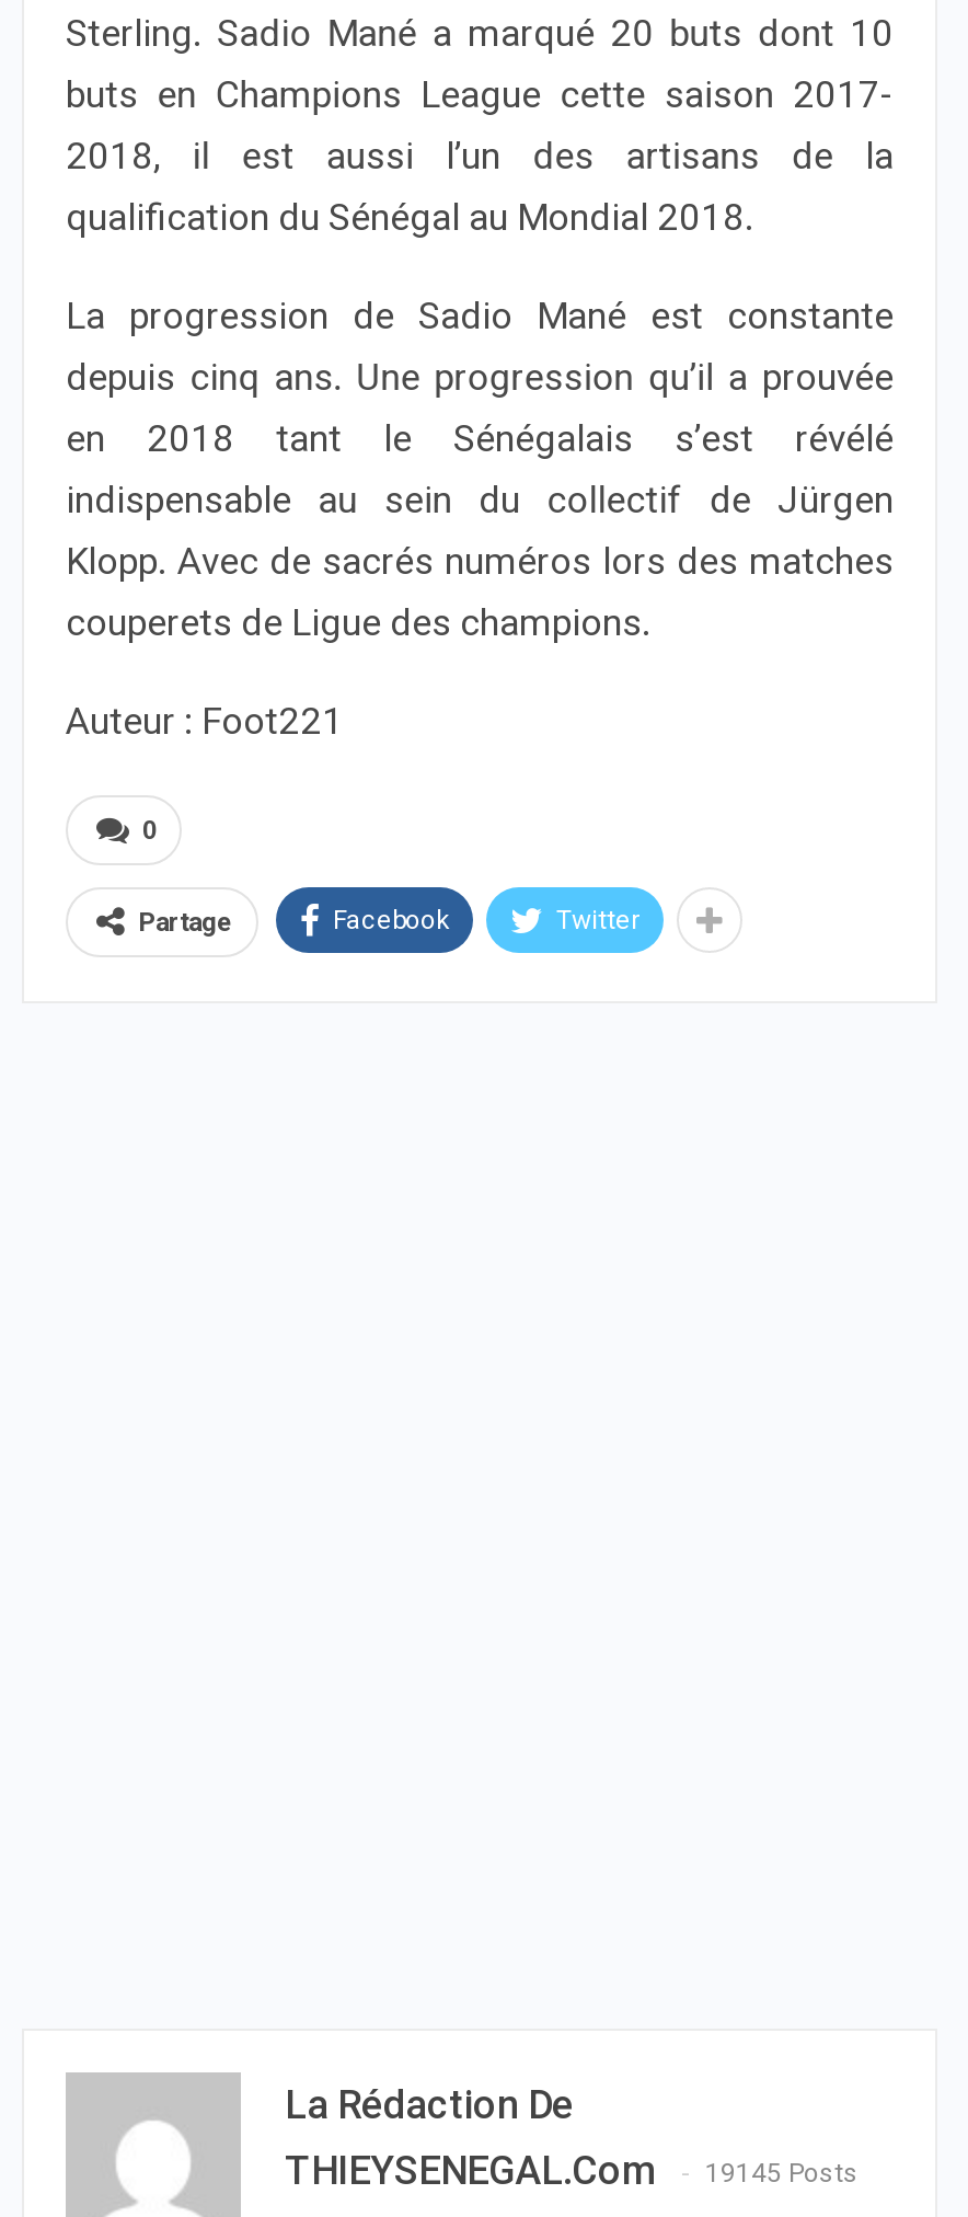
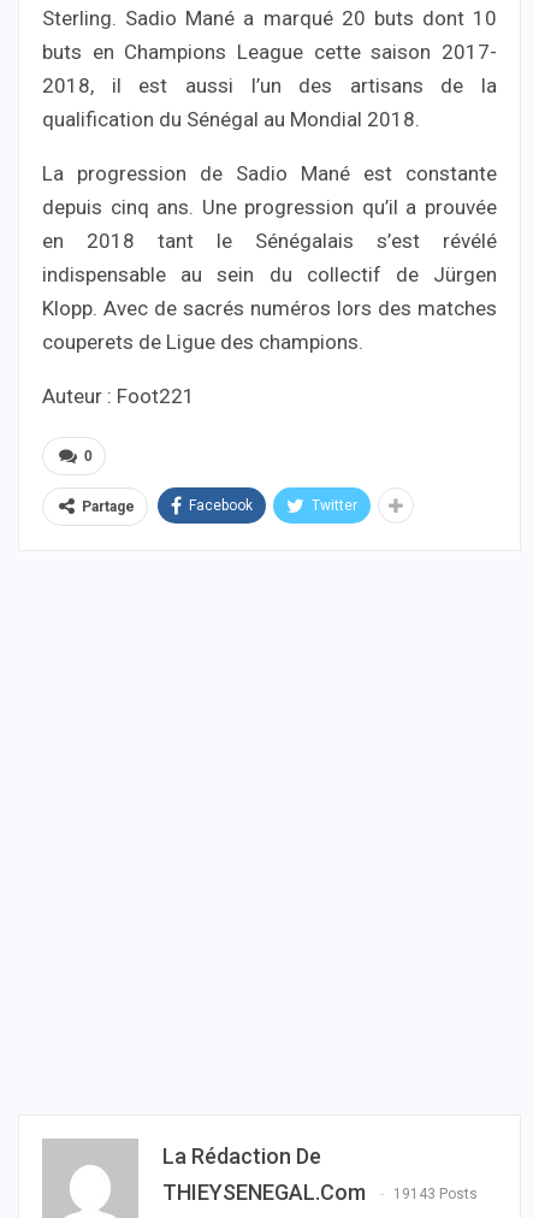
- THIEYSENEGAL.com 19145 Posts
+ THIEYSENEGAL.com 19143 Posts
